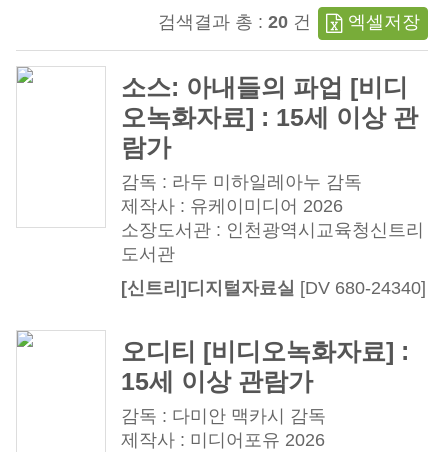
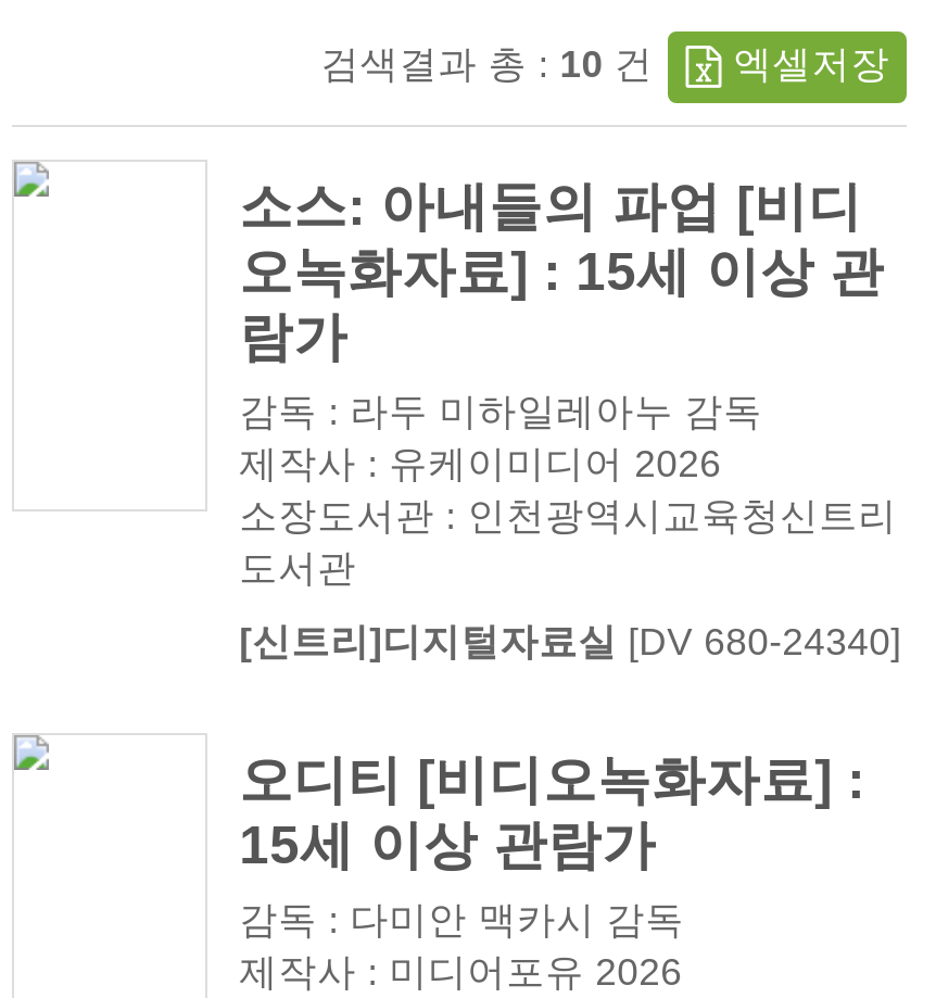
- 검색결과 총 : 20 건
+ 검색결과 총 : 10 건
